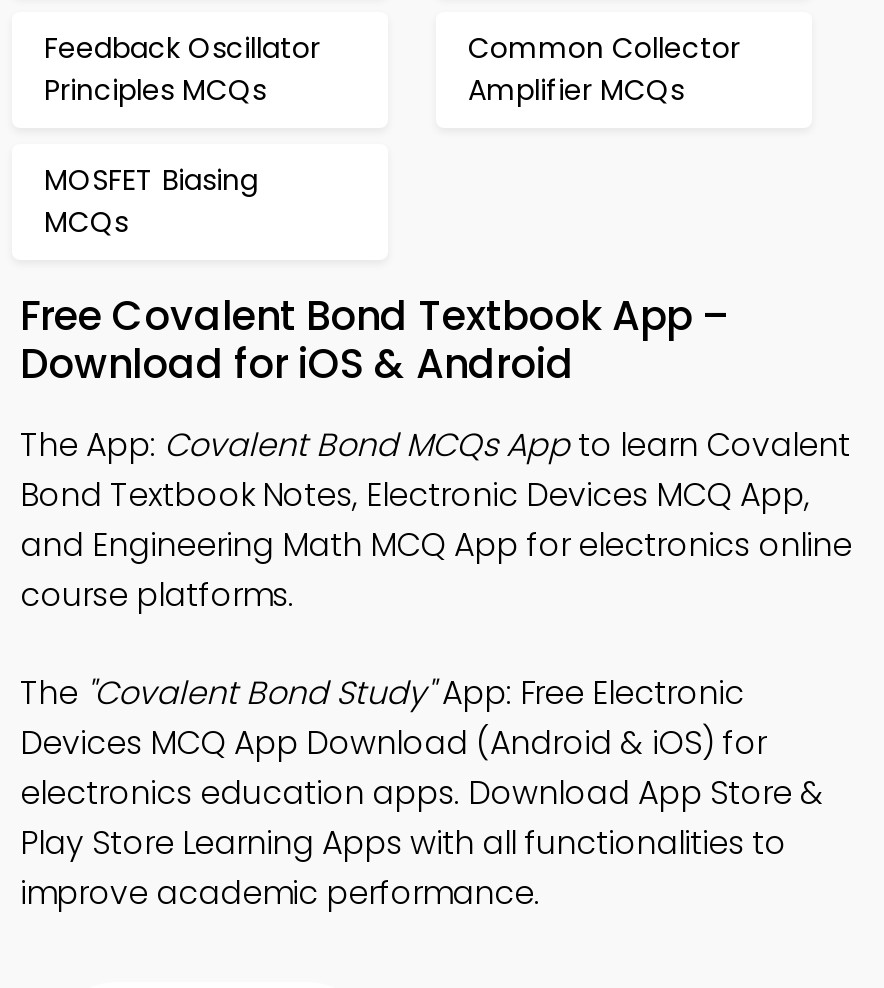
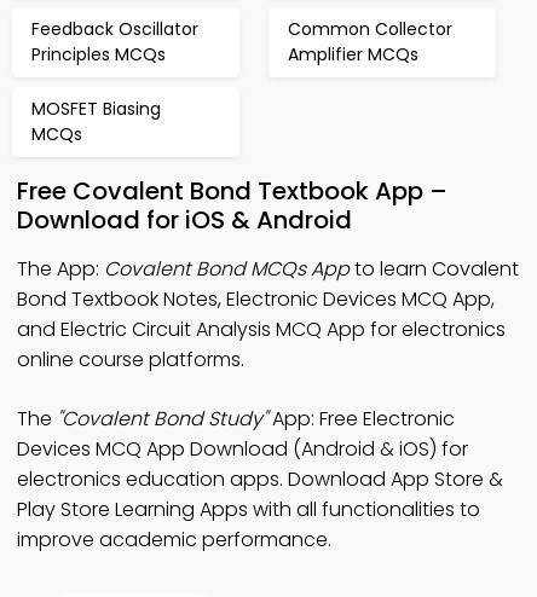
- and Engineering Math MCQ App for electronics online
- course platforms.
+ and Electric Circuit Analysis MCQ App for electronics
+ online course platforms.
